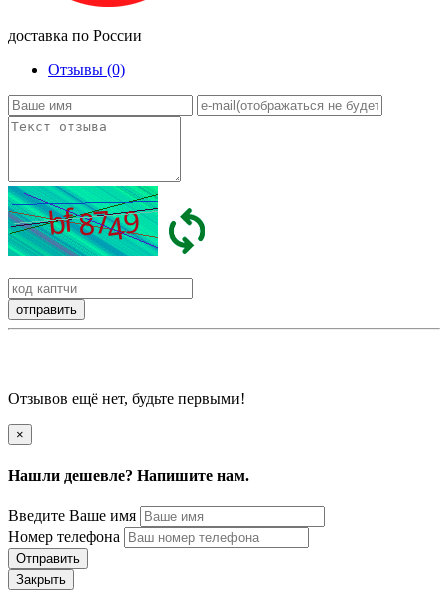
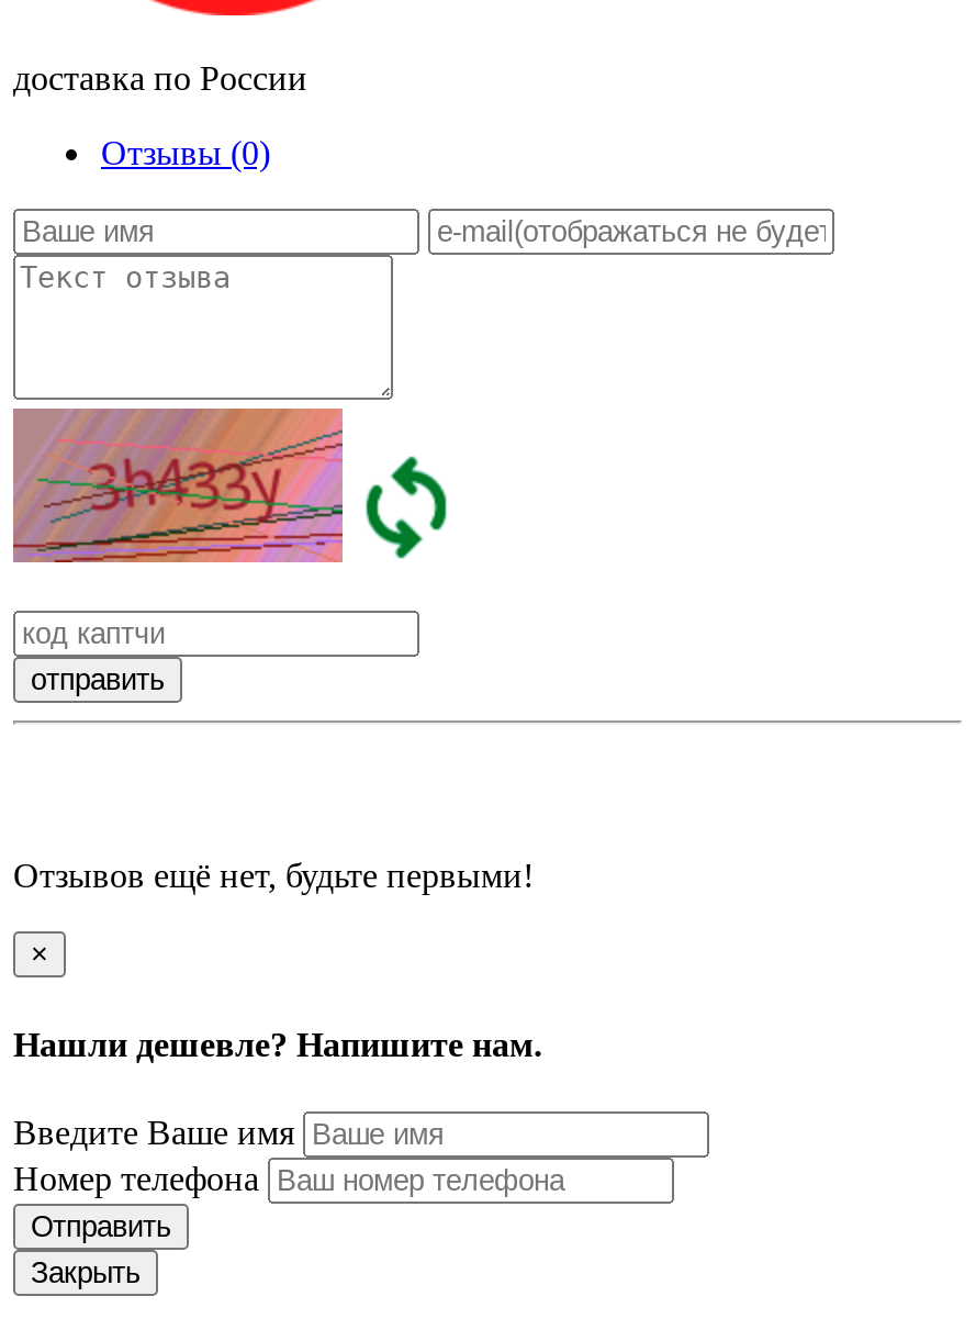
- [image]
+ [image]
